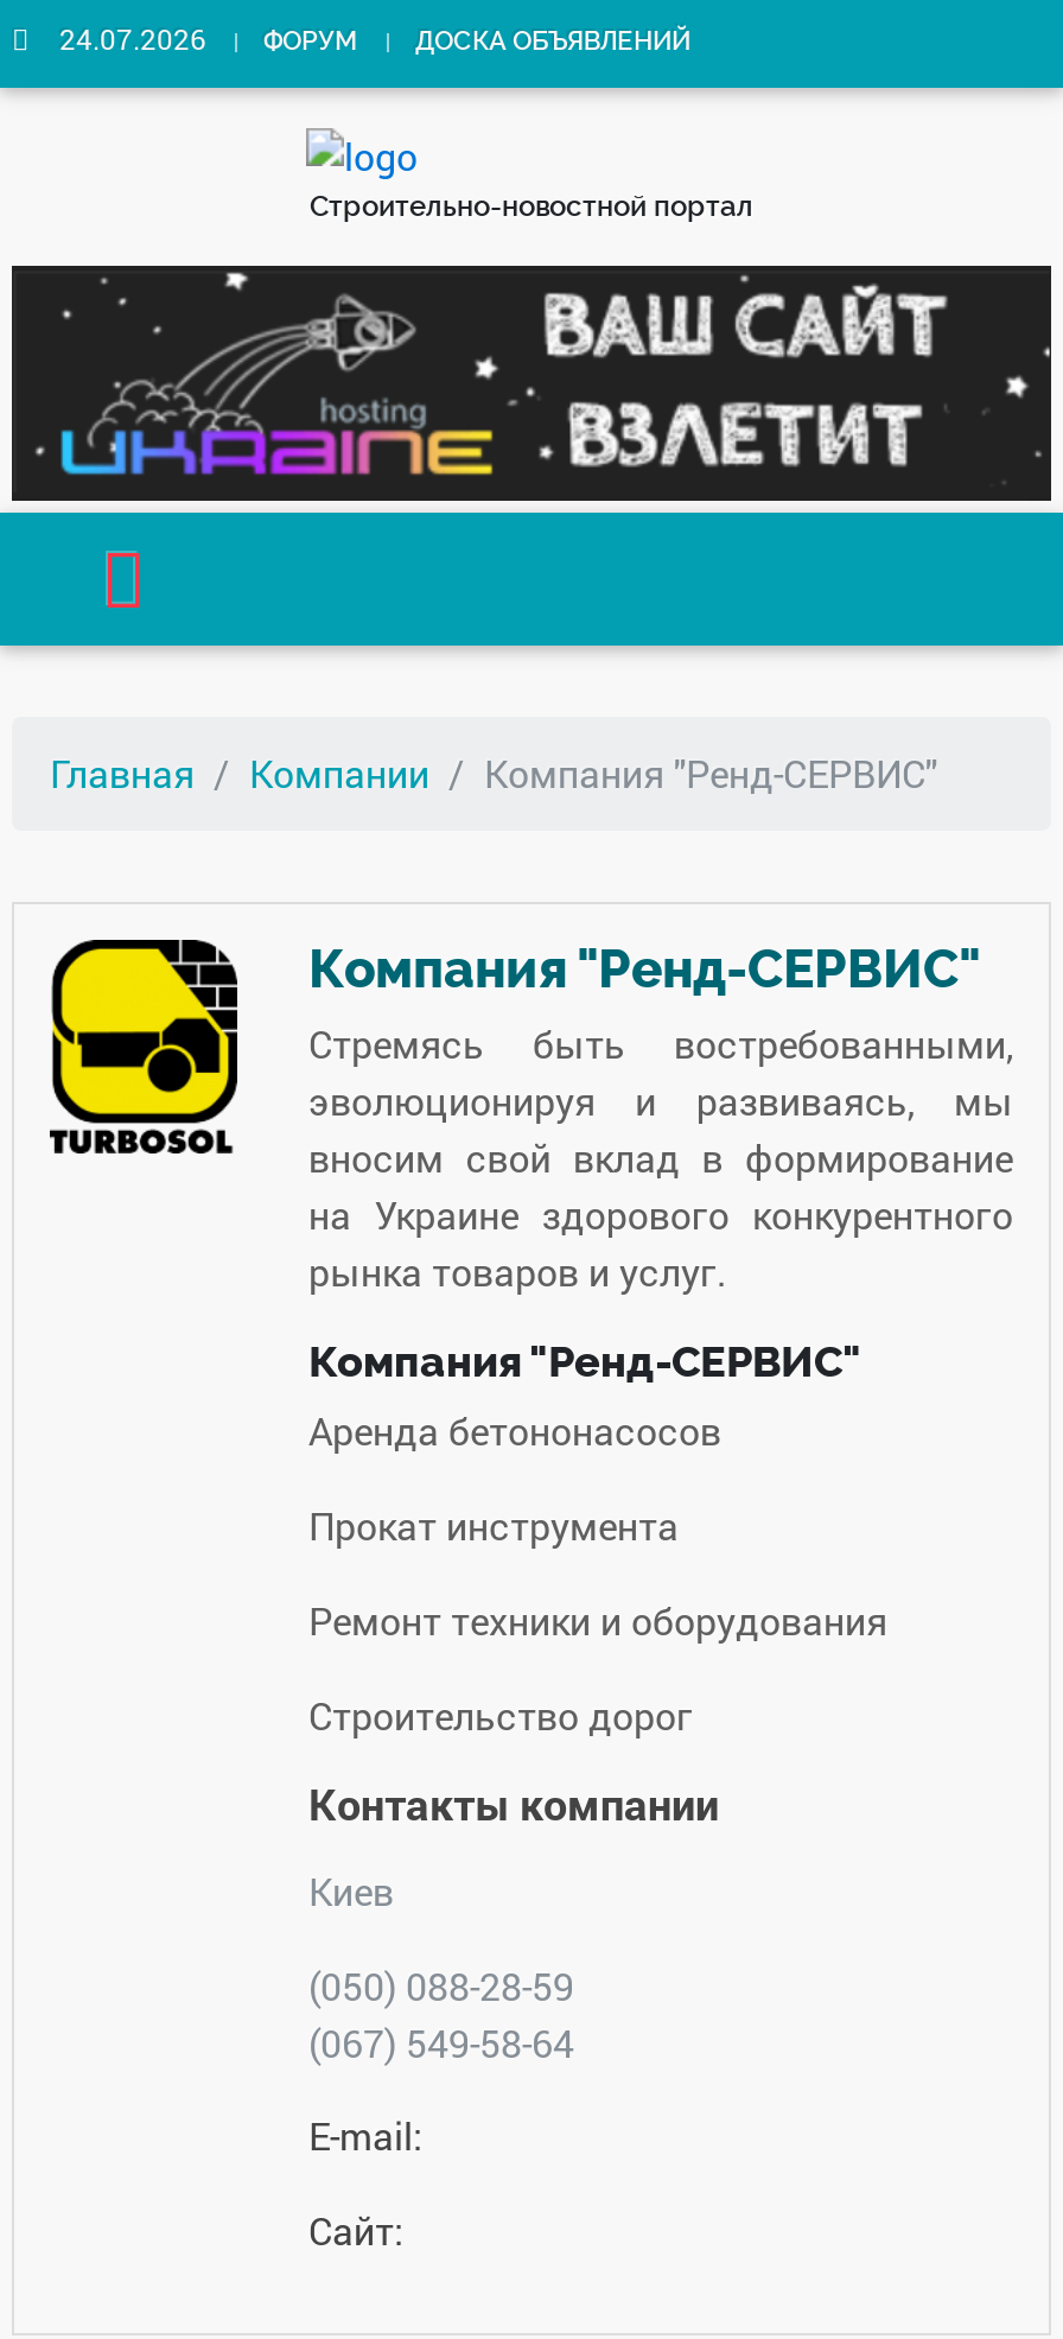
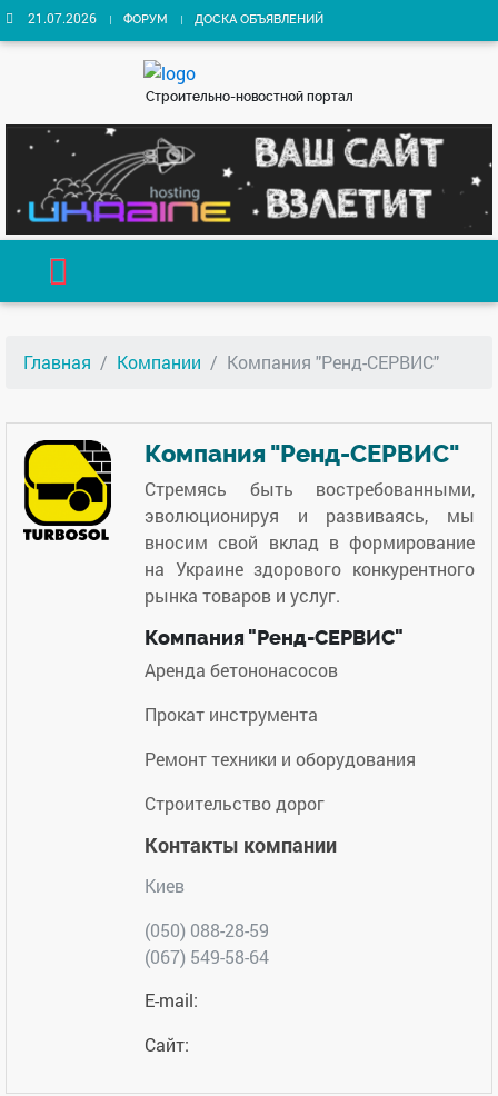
- 24.07.2026 ФОРУМ ДОСКА ОБЪЯВЛЕНИЙ
+ 21.07.2026 ФОРУМ ДОСКА ОБЪЯВЛЕНИЙ
